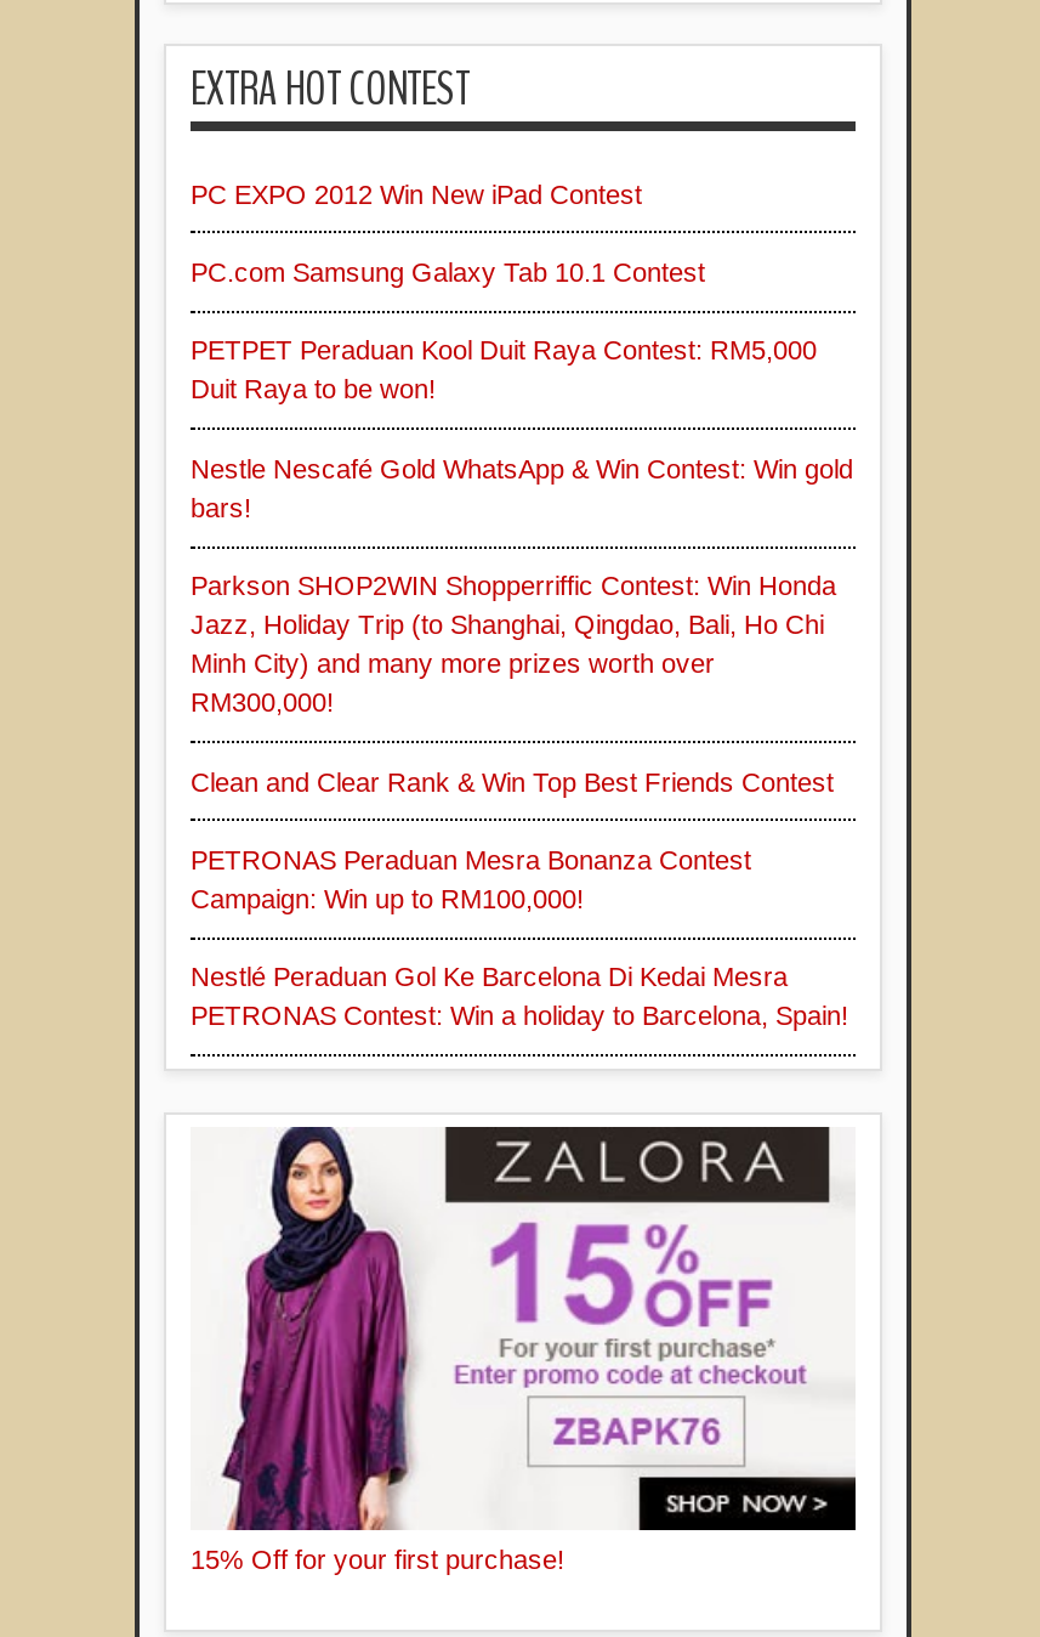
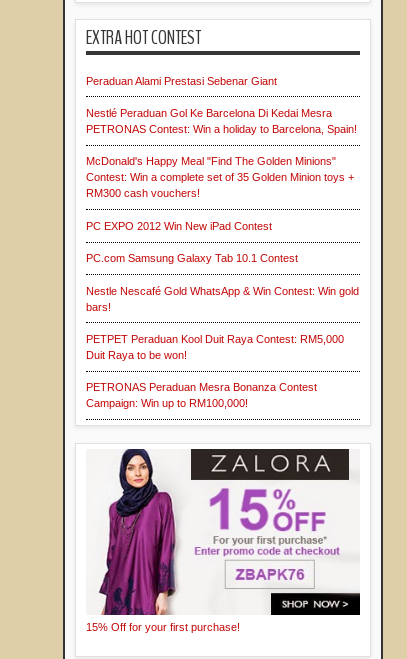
moved down: PC EXPO 2012 Win New iPad Contest | PC.com Samsung Galaxy Tab 10.1 Contest | Nestle Nescafé Gold WhatsApp & Win Contest: Win gold | bars! | PETPET Peraduan Kool Duit Raya Contest: RM5,000 | Duit Raya to be won! | PETRONAS Peraduan Mesra Bonanza Contest | Campaign: Win up to RM100,000!

- Parkson SHOP2WIN Shopperriffic Contest: Win Honda
- Jazz, Holiday Trip (to Shanghai, Qingdao, Bali, Ho Chi
- Minh City) and many more prizes worth over
- RM300,000!
- Clean and Clear Rank & Win Top Best Friends Contest
+ Peraduan Alami Prestasi Sebenar Giant

moved up: Nestlé Peraduan Gol Ke Barcelona Di Kedai Mesra | PETRONAS Contest: Win a holiday to Barcelona, Spain!

+ McDonald's Happy Meal "Find The Golden Minions"
+ Contest: Win a complete set of 35 Golden Minion toys +
+ RM300 cash vouchers!
